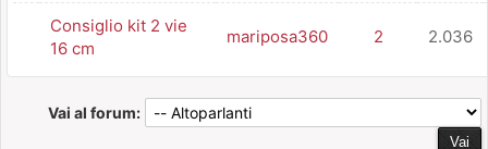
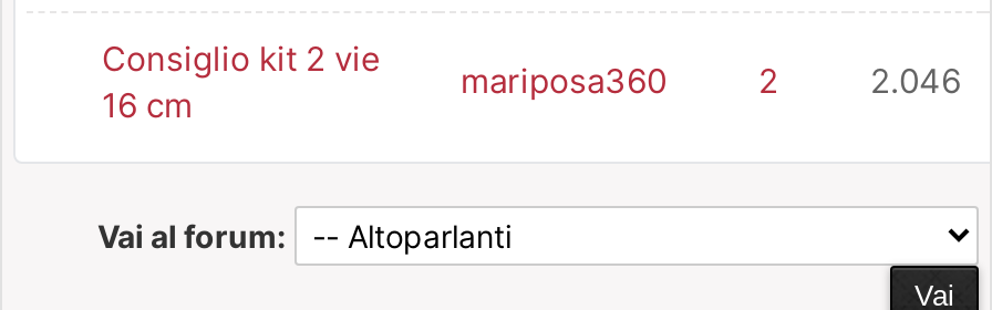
- 2.036
+ 2.046
